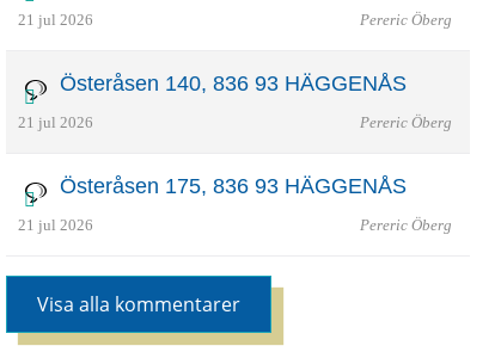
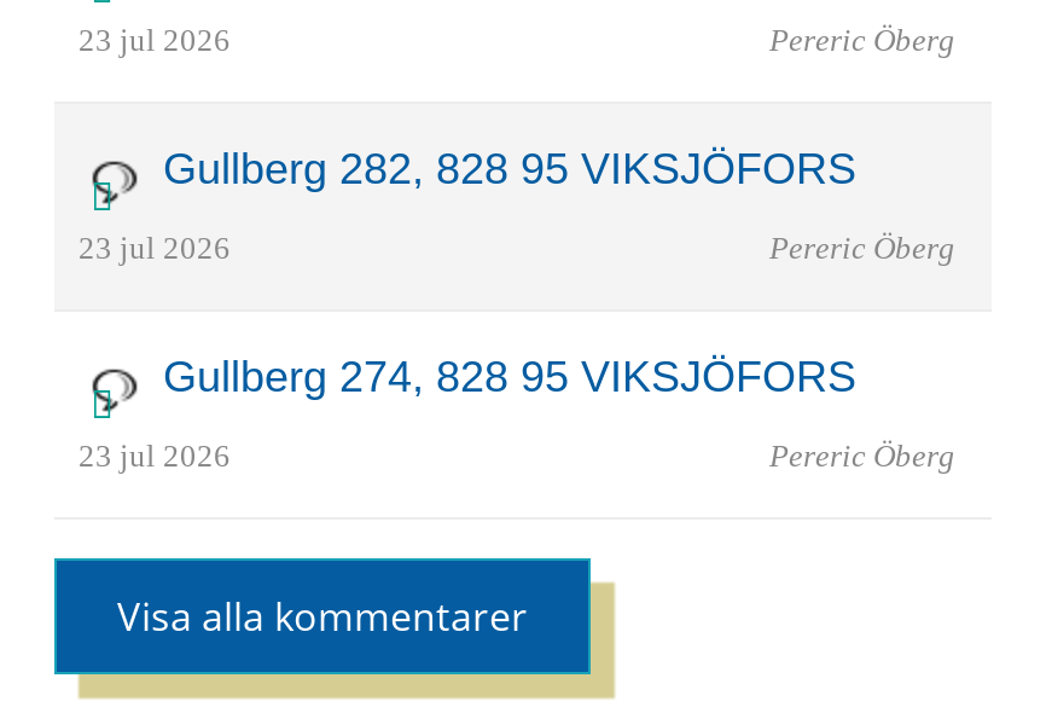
- 21 jul 2026
+ 23 jul 2026

- Österåsen 140, 836 93 HÄGGENÅS
+ Gullberg 282, 828 95 VIKSJÖFORS

- 21 jul 2026
+ 23 jul 2026

- Österåsen 175, 836 93 HÄGGENÅS
+ Gullberg 274, 828 95 VIKSJÖFORS

- 21 jul 2026
+ 23 jul 2026
